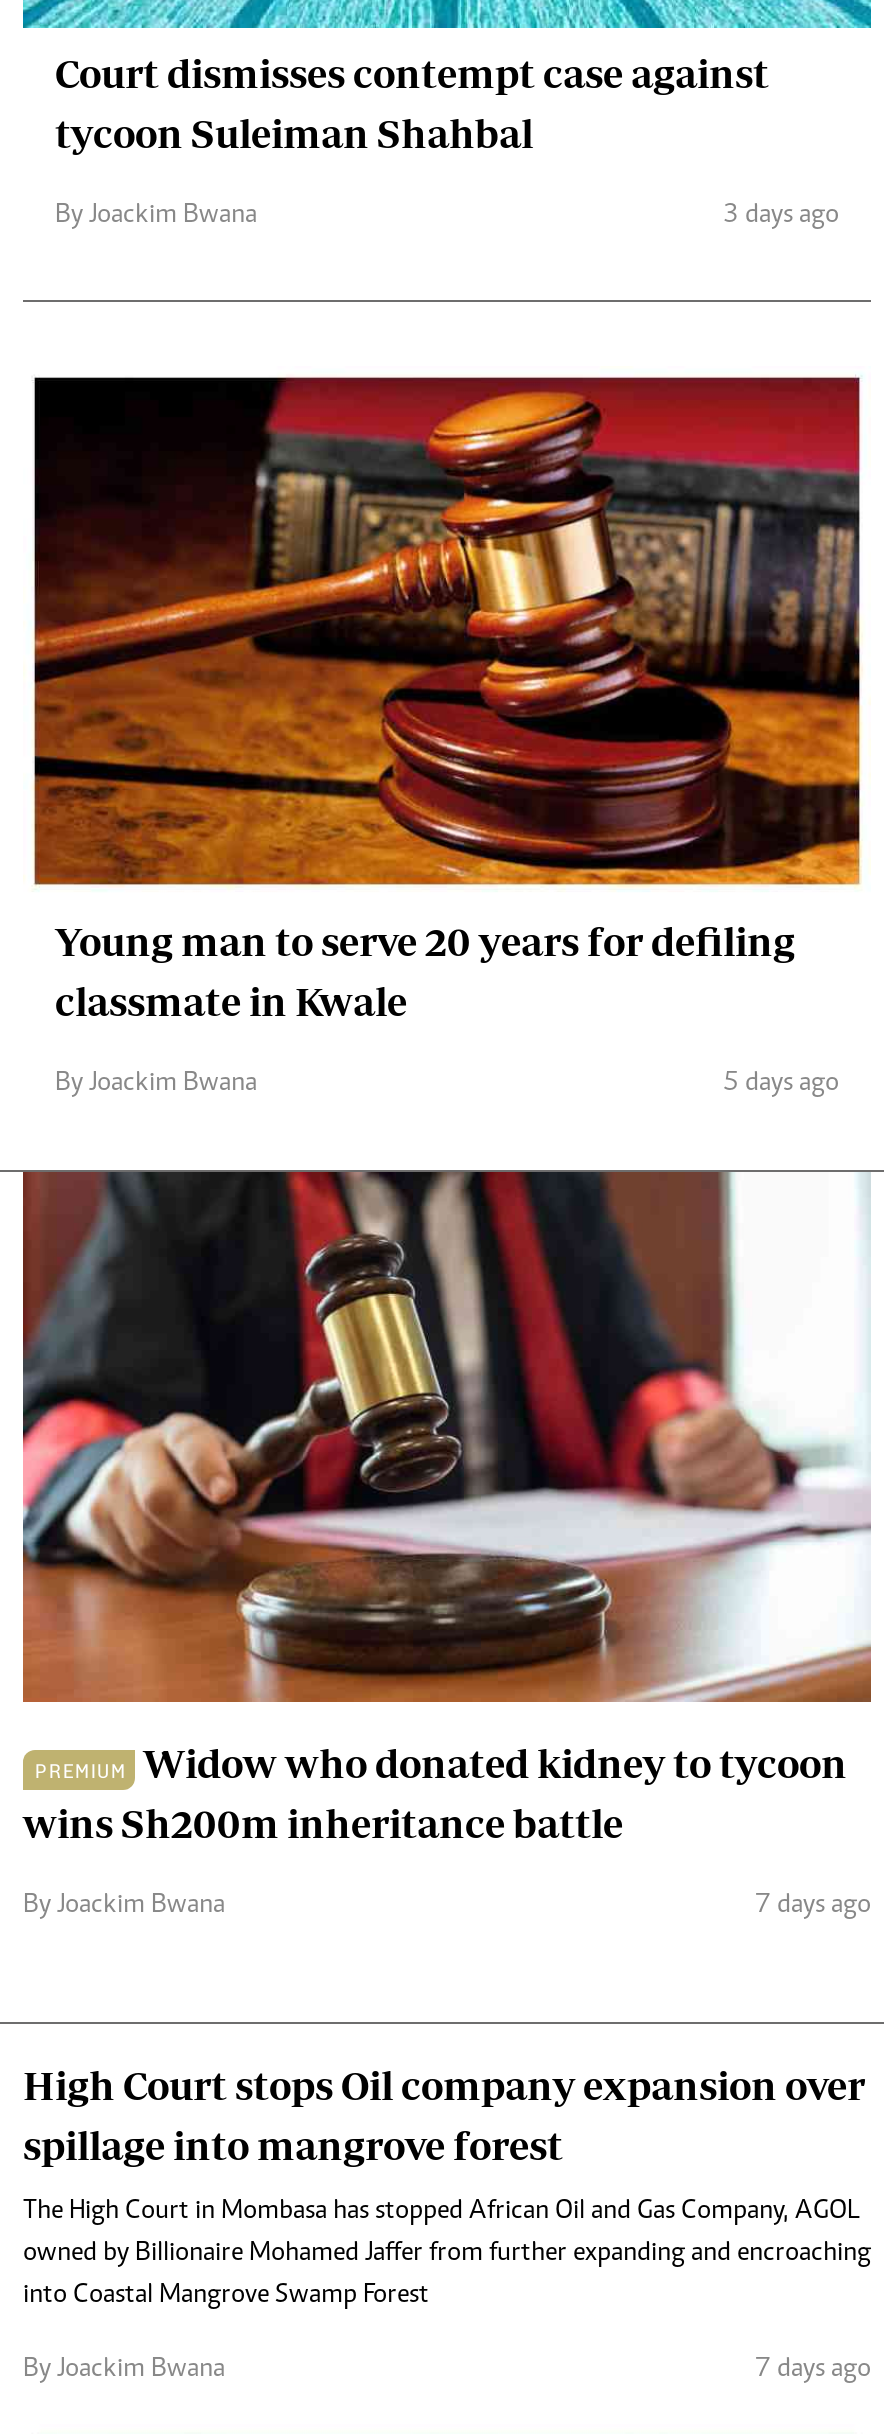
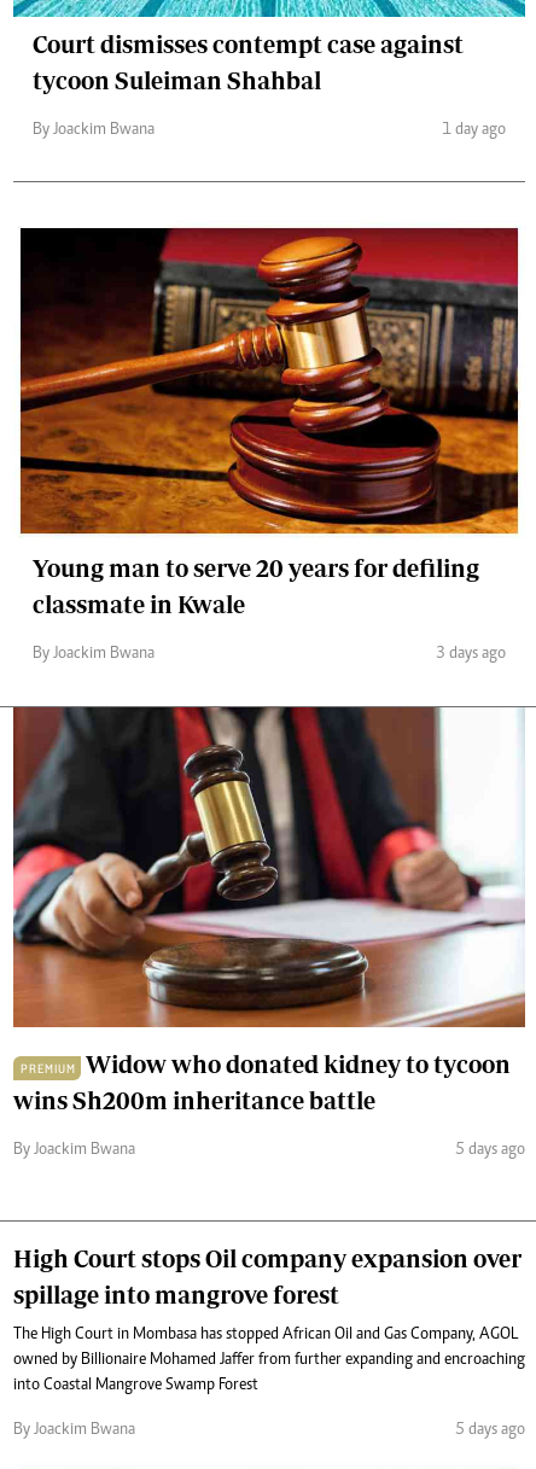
- 3 days ago
+ 1 day ago

- 5 days ago
+ 3 days ago

- 7 days ago
+ 5 days ago

- 7 days ago
+ 5 days ago
